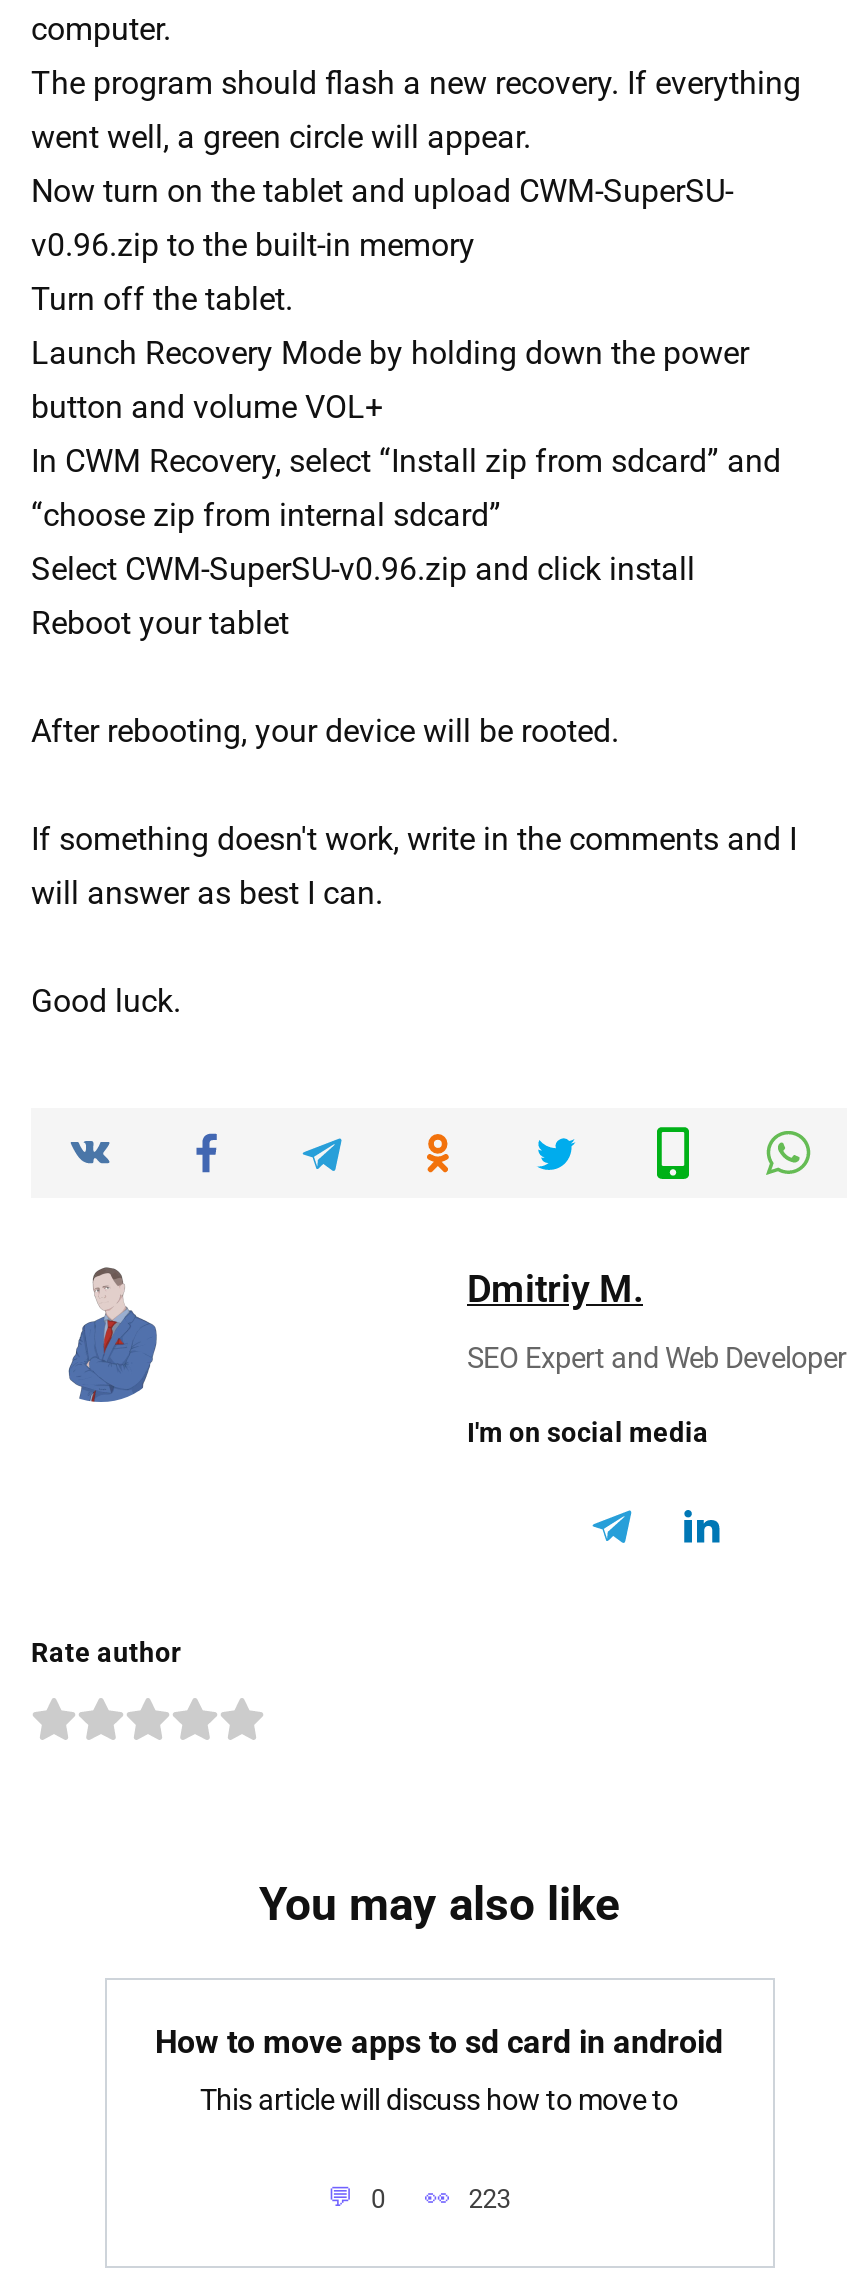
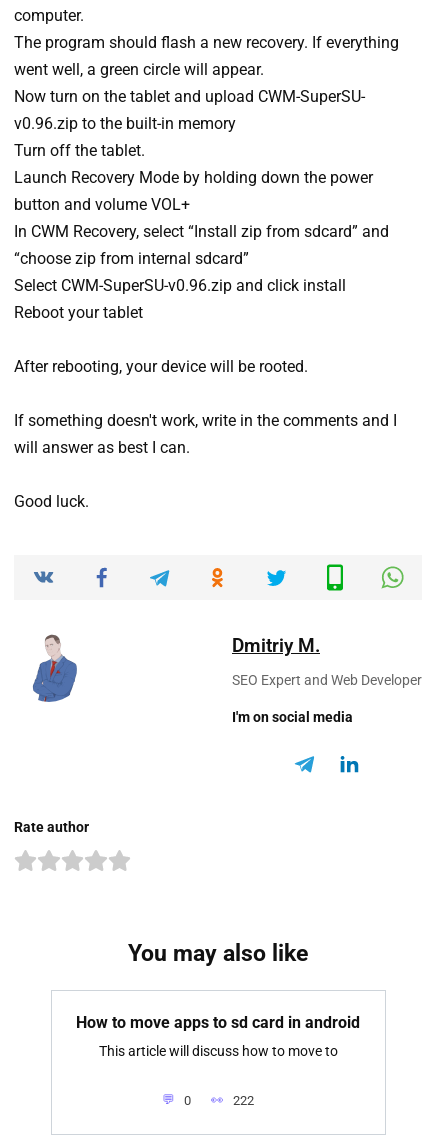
- 223
+ 222
